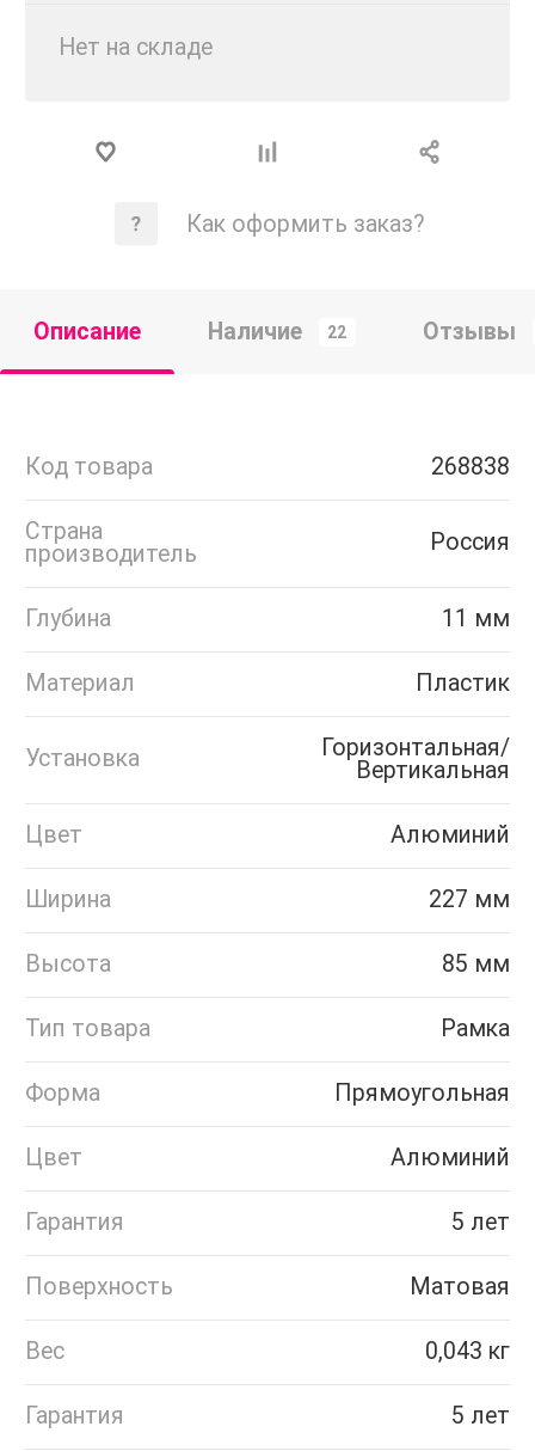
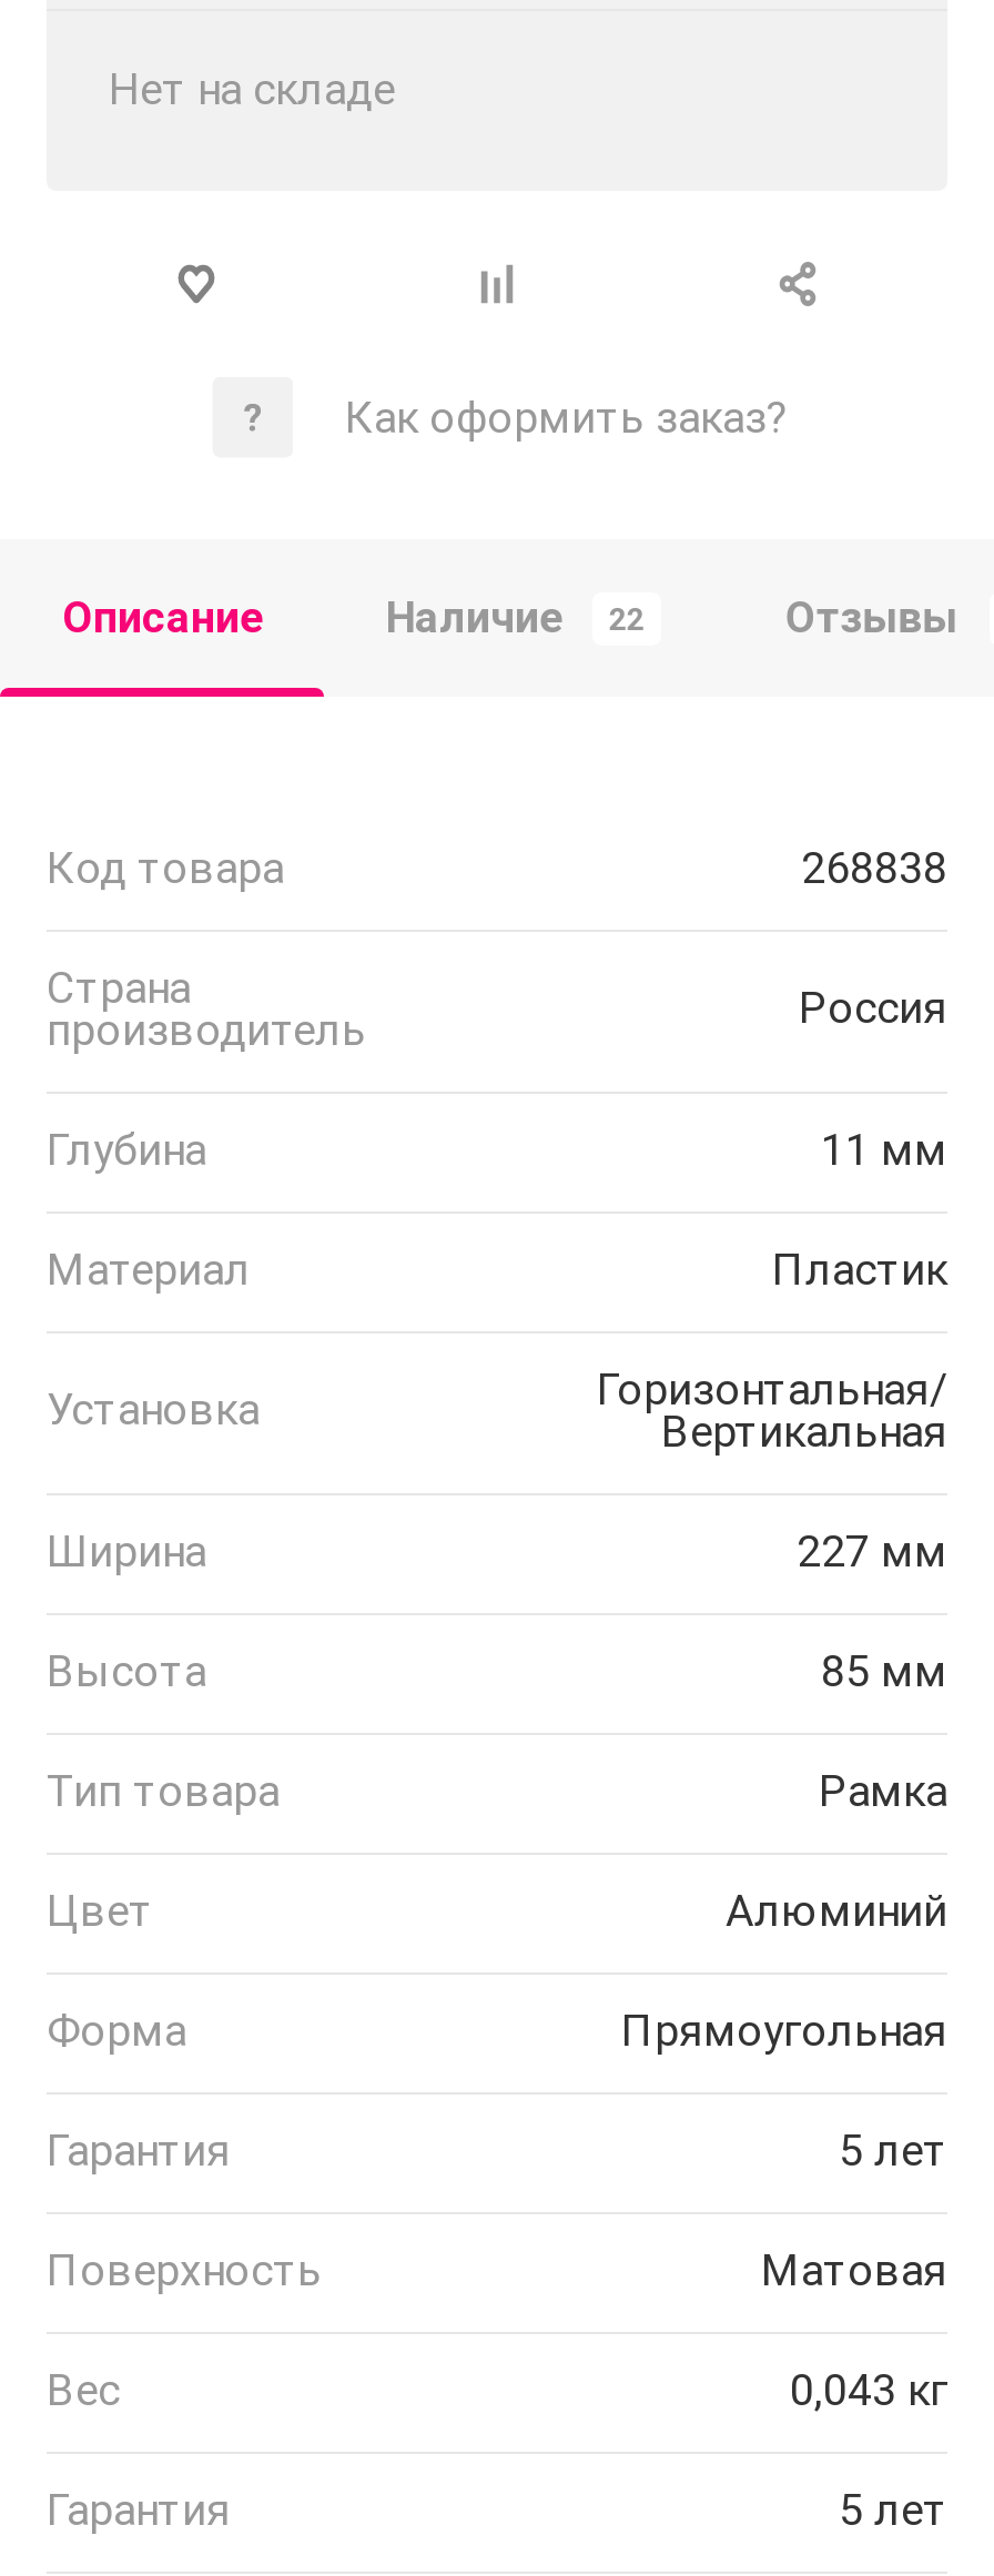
- Цвет
- Алюминий

+ Цвет
+ Алюминий

- Цвет
- Алюминий
